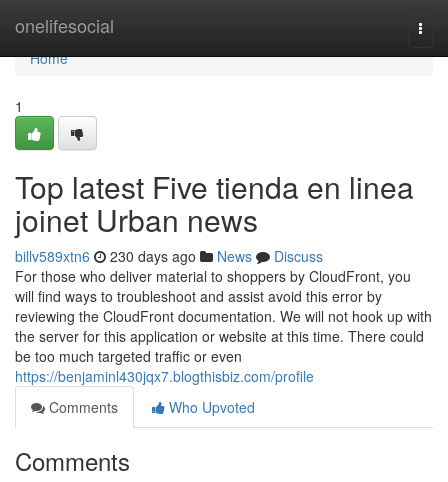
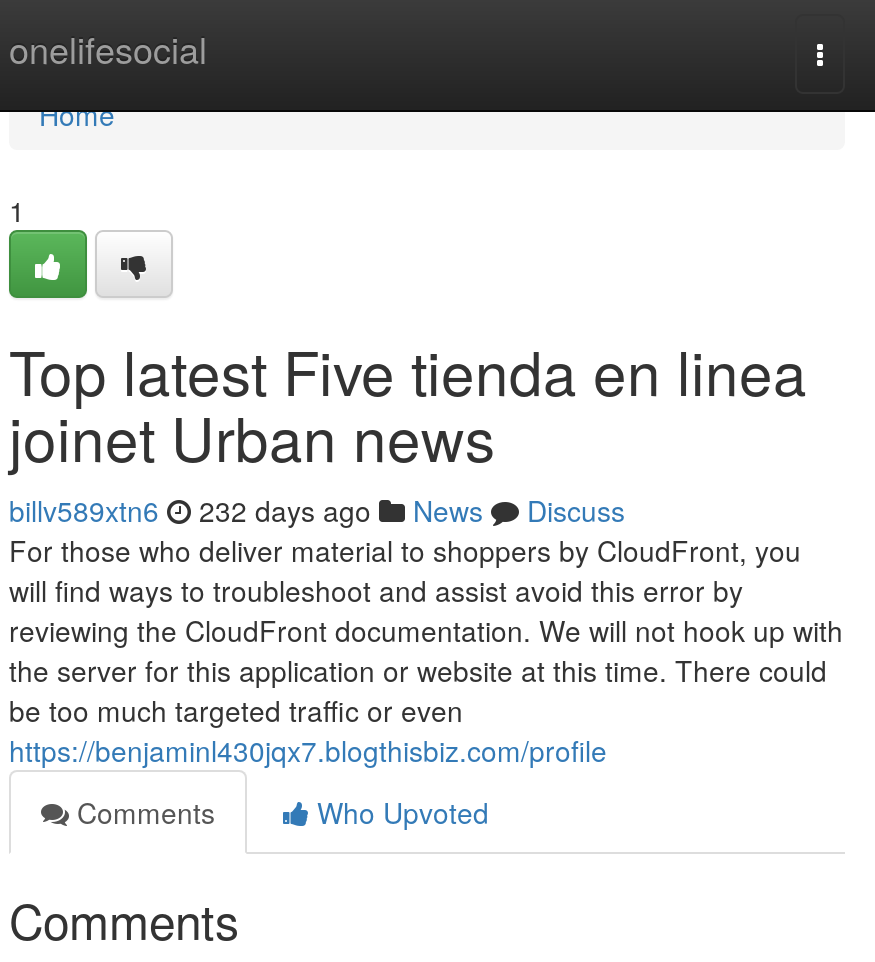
- billv589xtn6 230 days ago News Discuss
+ billv589xtn6 232 days ago News Discuss
